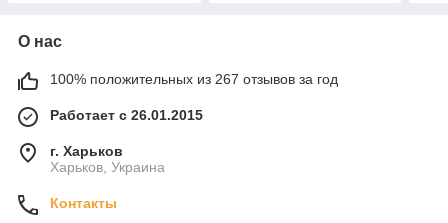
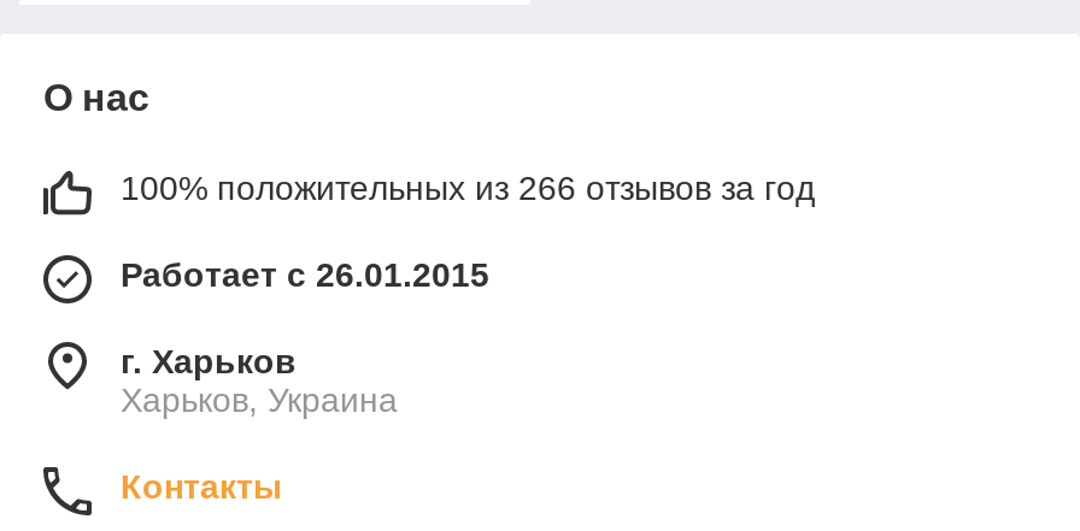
- 100% положительных из 267 отзывов за год
+ 100% положительных из 266 отзывов за год
